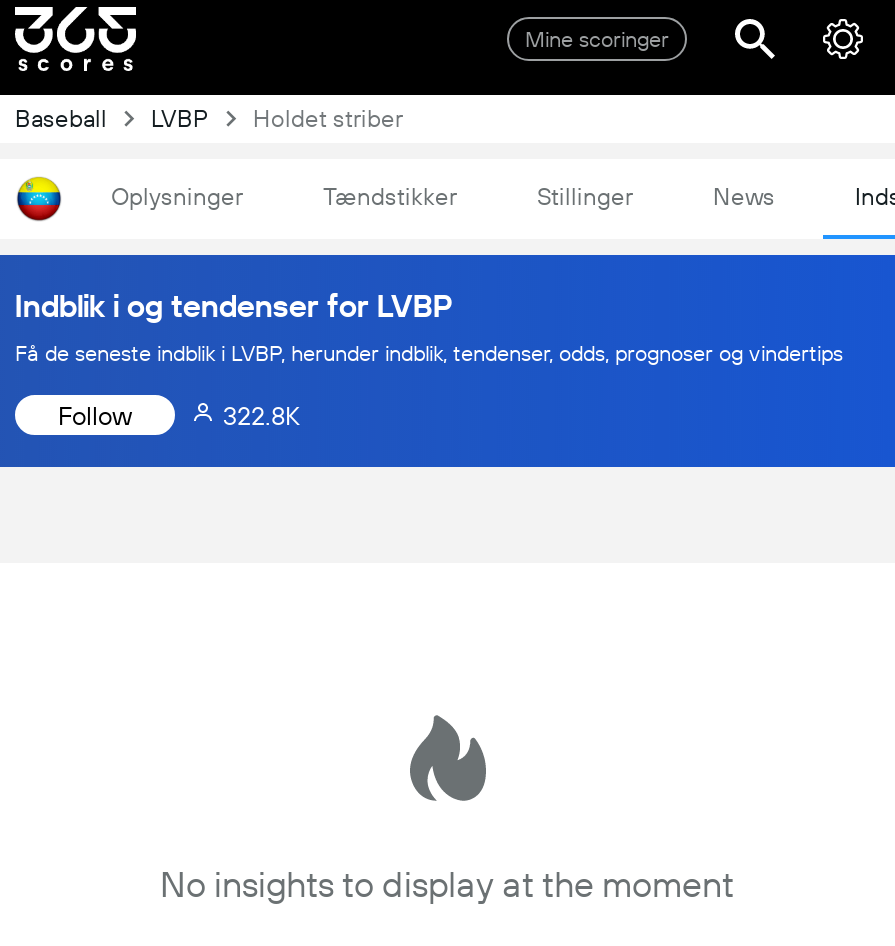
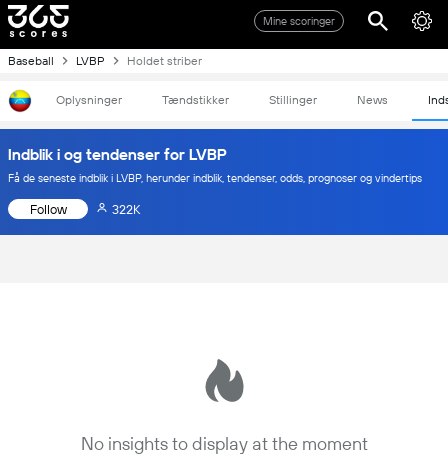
- 322.8K
+ 322K
